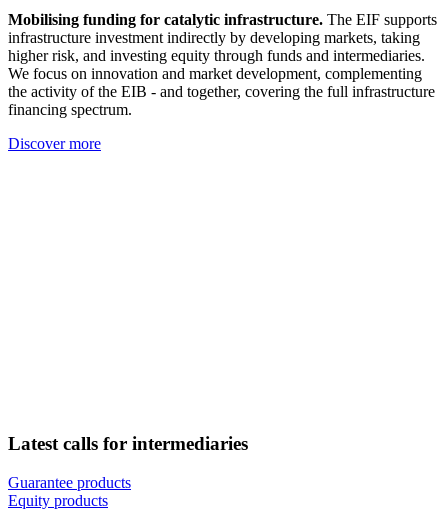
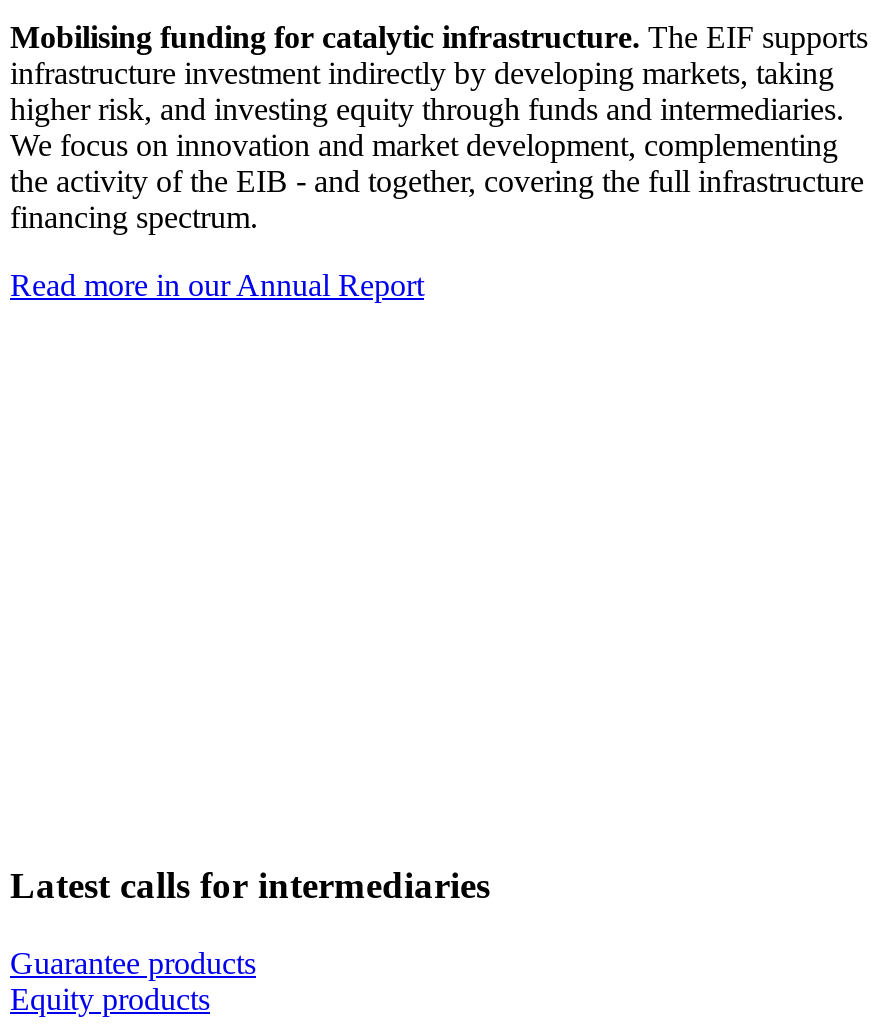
- Discover more
+ Read more in our Annual Report
